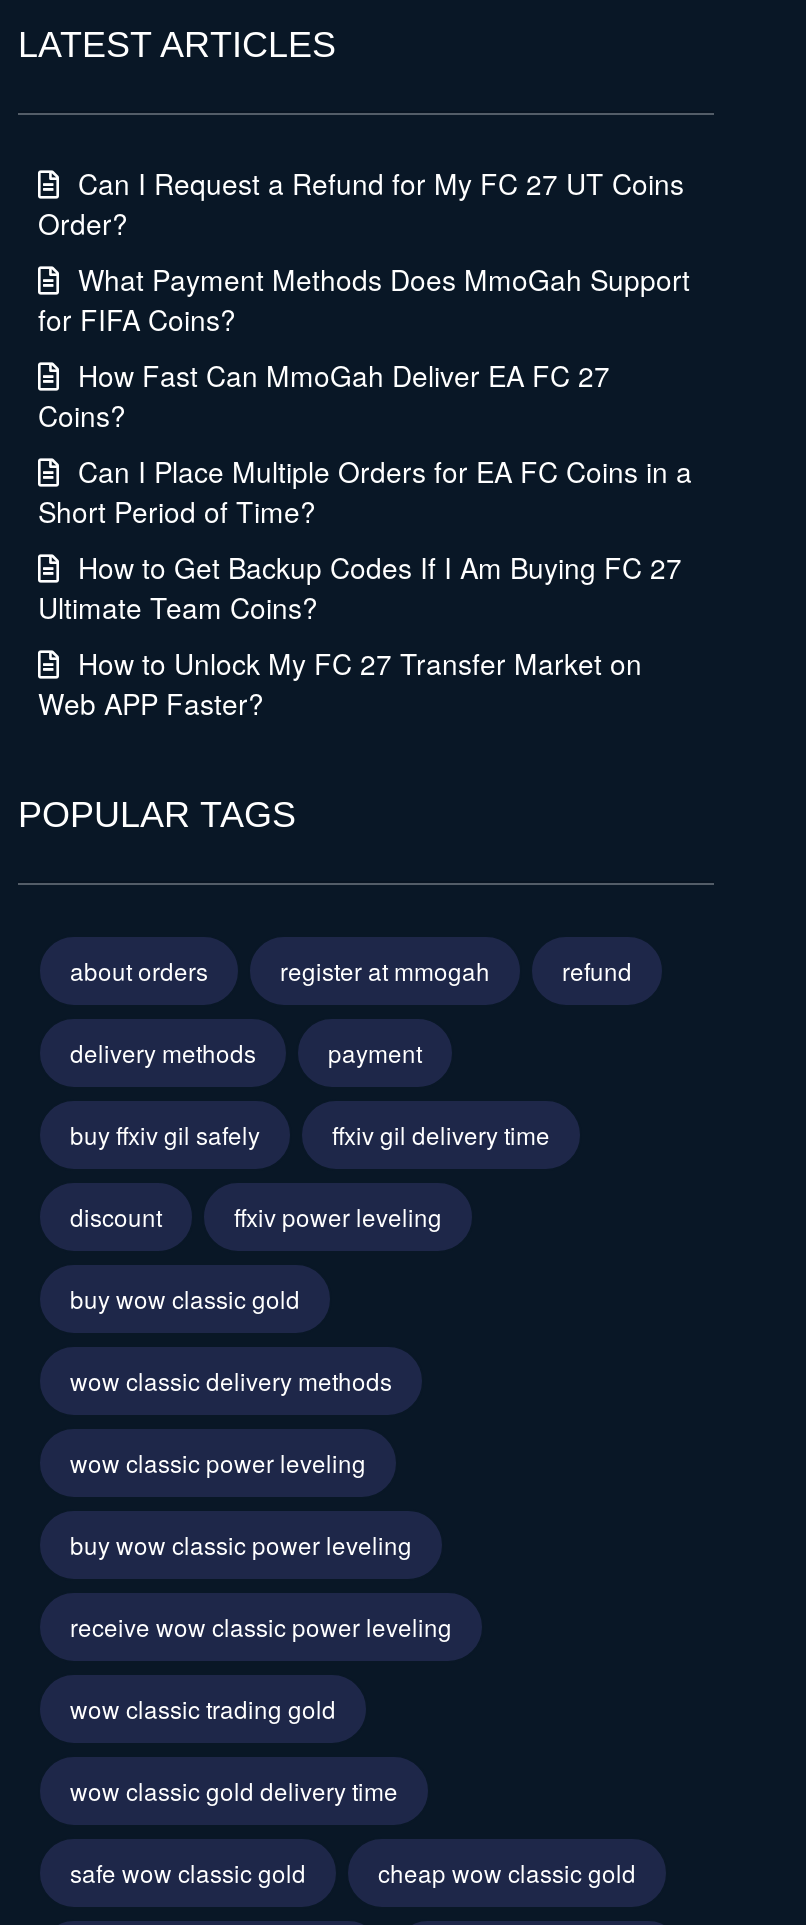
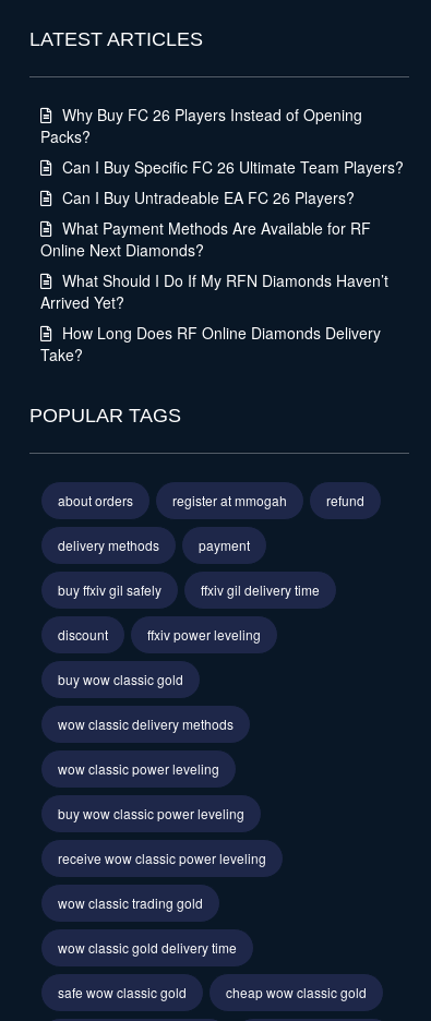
- Can I Request a Refund for My FC 27 UT Coins
- Order?
- What Payment Methods Does MmoGah Support
- for FIFA Coins?
- How Fast Can MmoGah Deliver EA FC 27
- Coins?
- Can I Place Multiple Orders for EA FC Coins in a
- Short Period of Time?
- How to Get Backup Codes If I Am Buying FC 27
- Ultimate Team Coins?
- How to Unlock My FC 27 Transfer Market on
- Web APP Faster?
+ Why Buy FC 26 Players Instead of Opening
+ Packs?
+ Can I Buy Specific FC 26 Ultimate Team Players?
+ Can I Buy Untradeable EA FC 26 Players?
+ What Payment Methods Are Available for RF
+ Online Next Diamonds?
+ What Should I Do If My RFN Diamonds Haven’t
+ Arrived Yet?
+ How Long Does RF Online Diamonds Delivery
+ Take?
